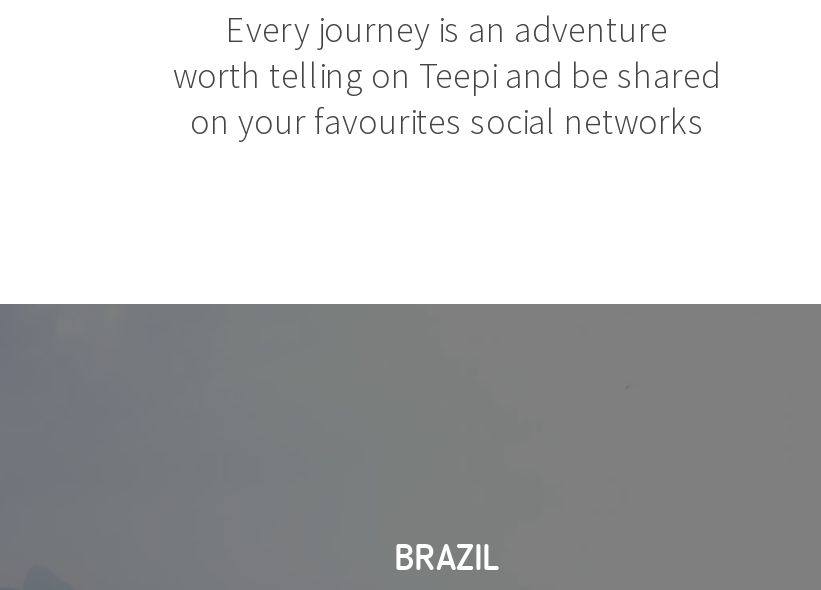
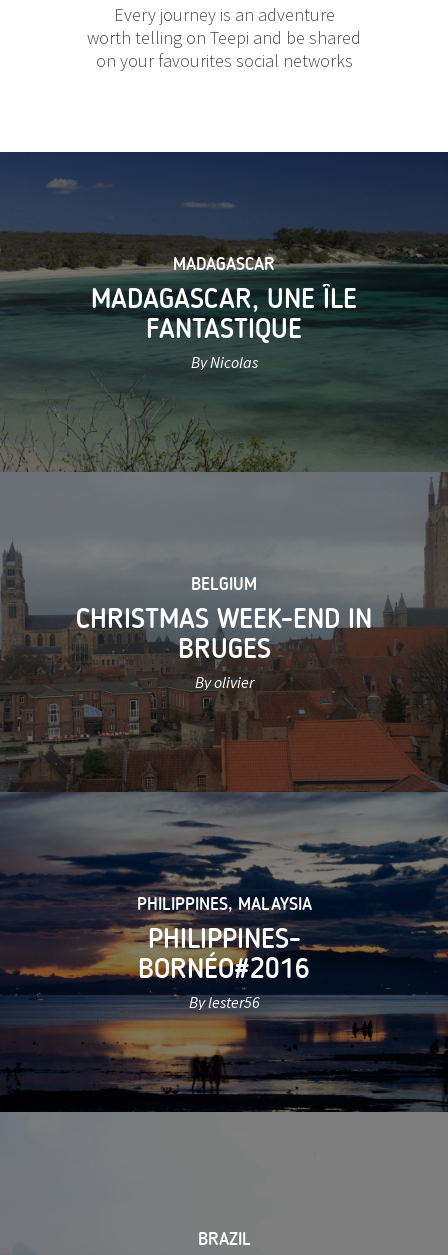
+ [image]
+ MADAGASCAR
+ MADAGASCAR, UNE ÎLE
+ FANTASTIQUE
+ By Nicolas

+ BELGIUM
+ CHRISTMAS WEEK-END IN
+ BRUGES
+ By olivier

+ PHILIPPINES, MALAYSIA
+ PHILIPPINES-
+ BORNÉO#2016
+ By lester56
